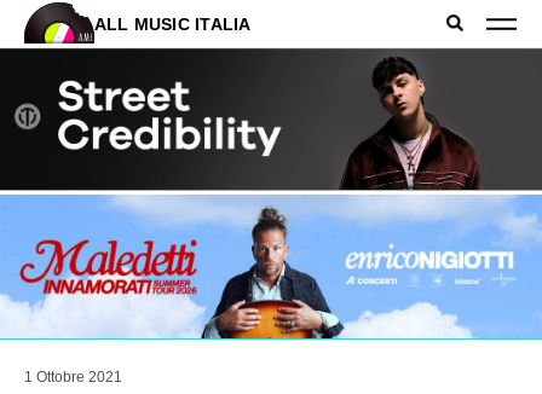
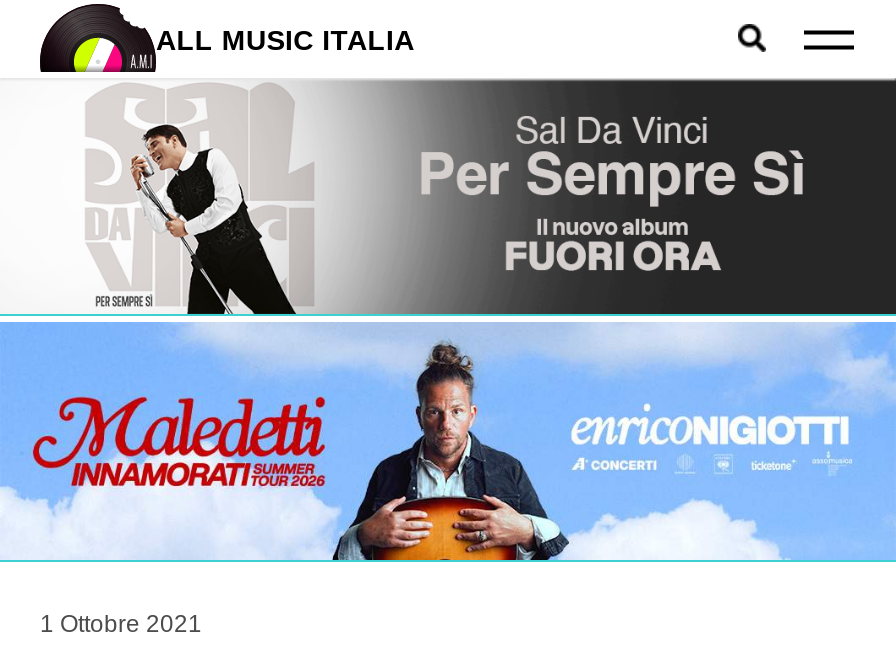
- [image]
+ [image]
